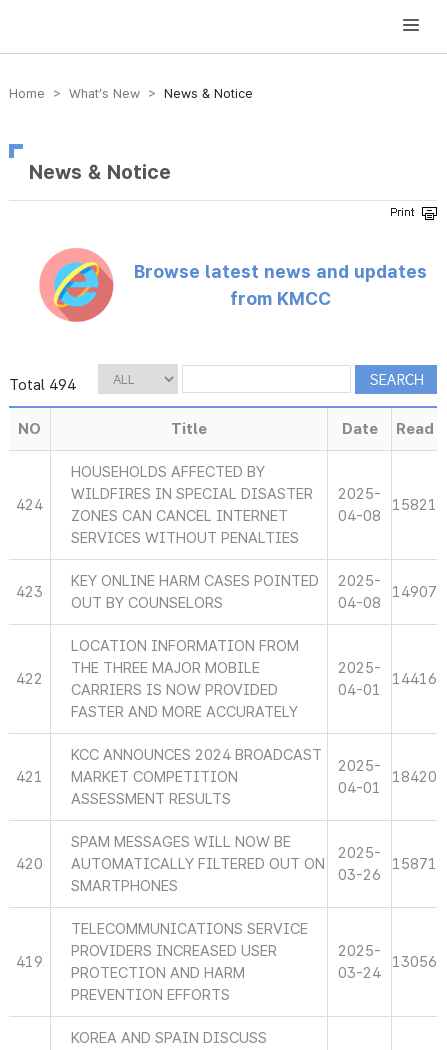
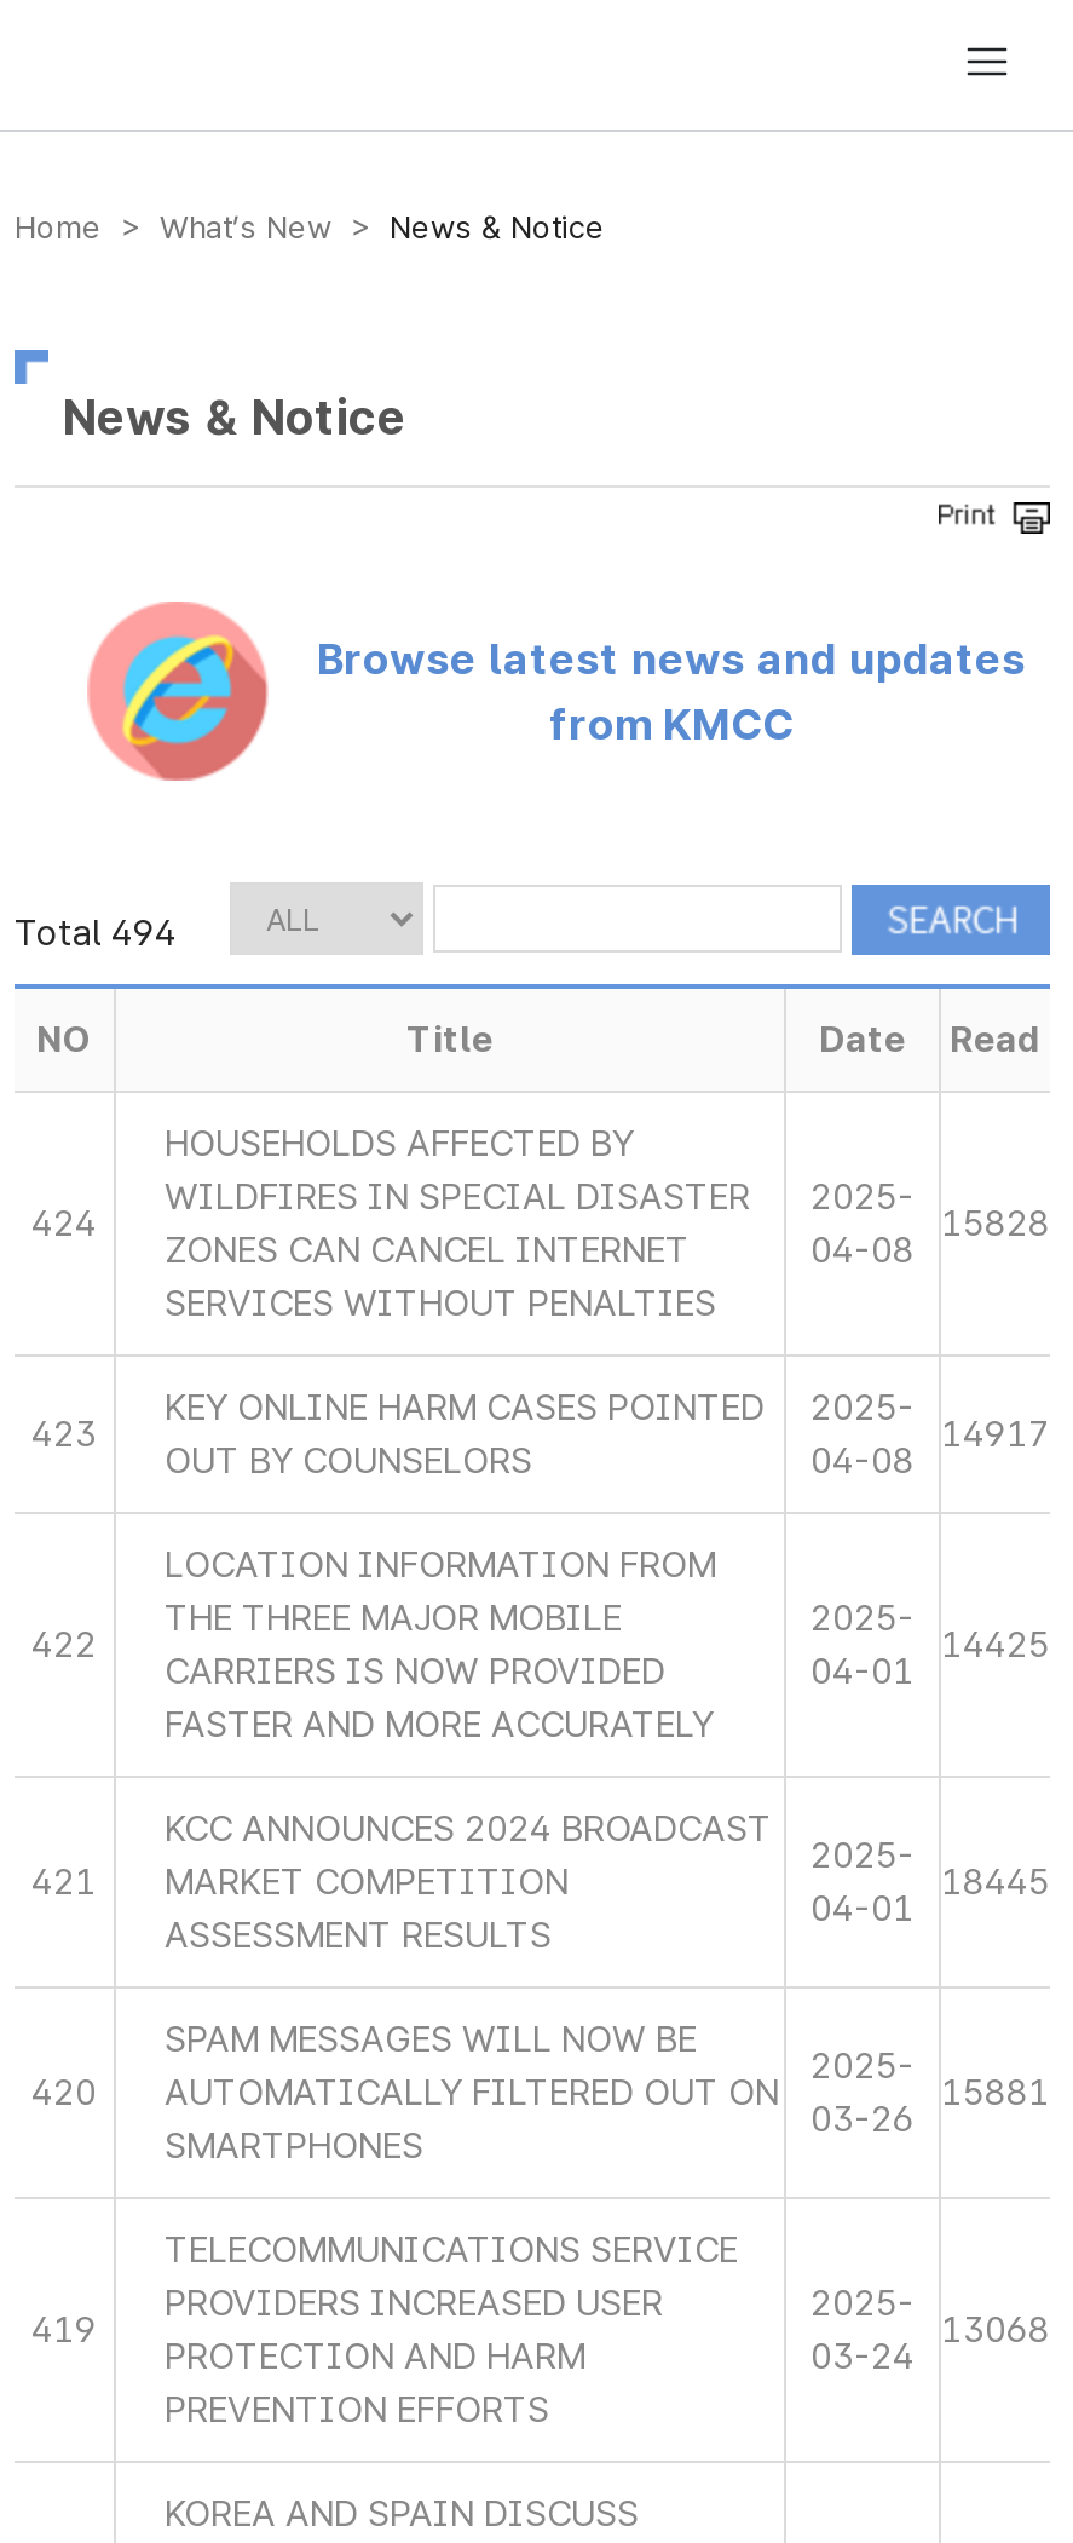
- 15821
+ 15828

- 14907
+ 14917

- 14416
+ 14425

- 18420
+ 18445

- 15871
+ 15881

- 13056
+ 13068
